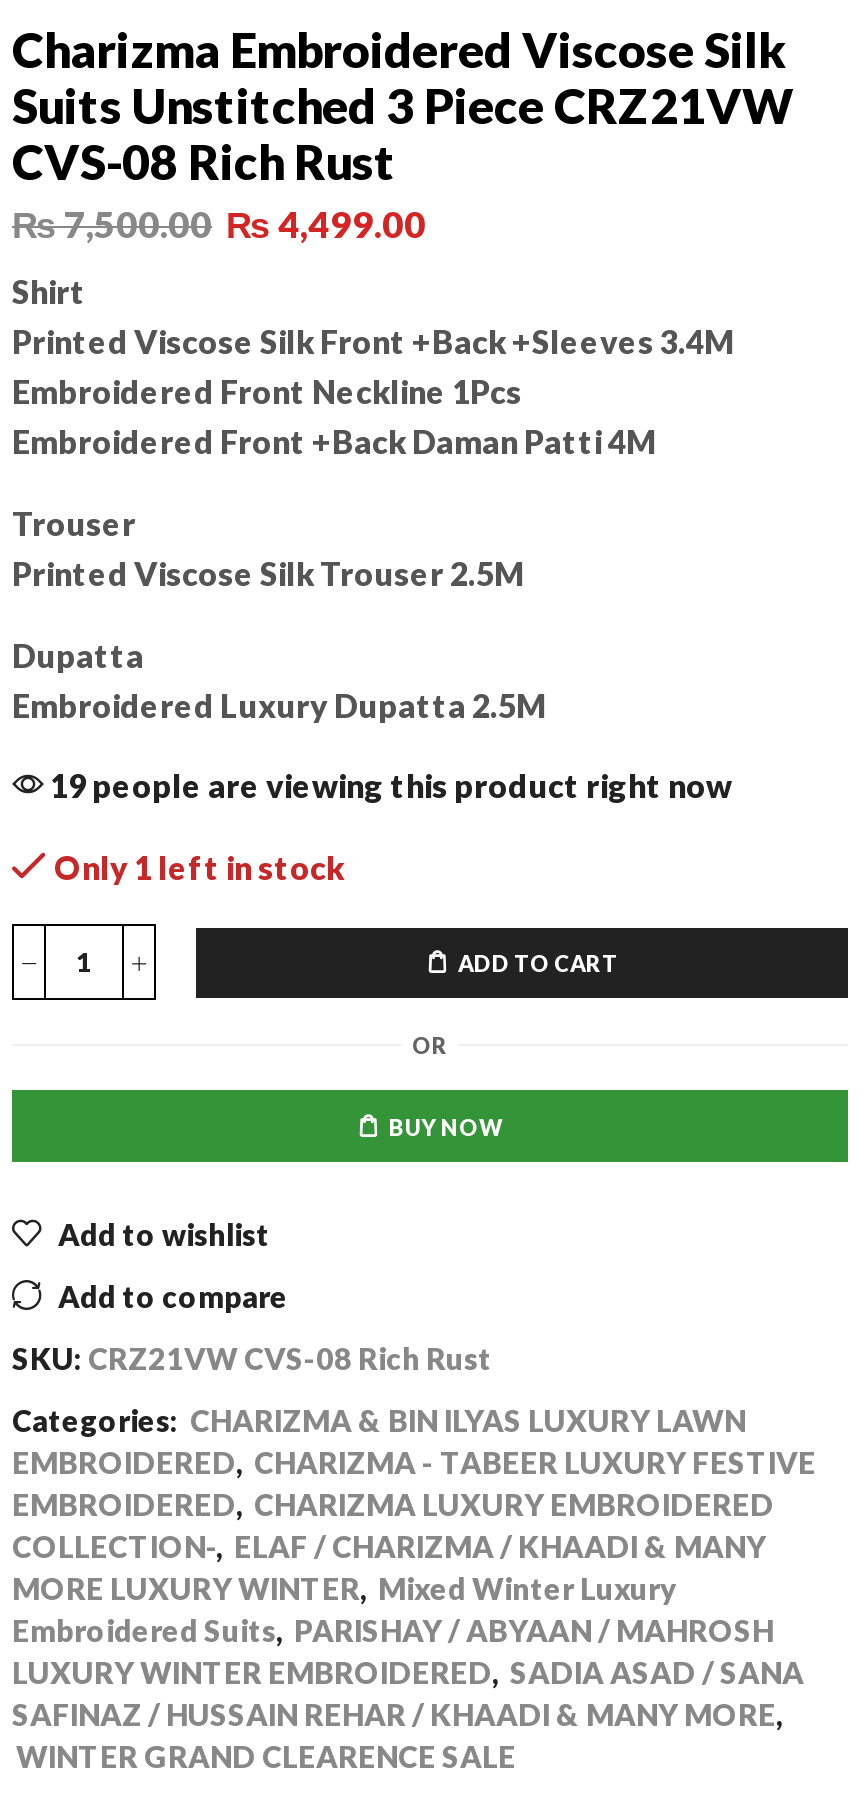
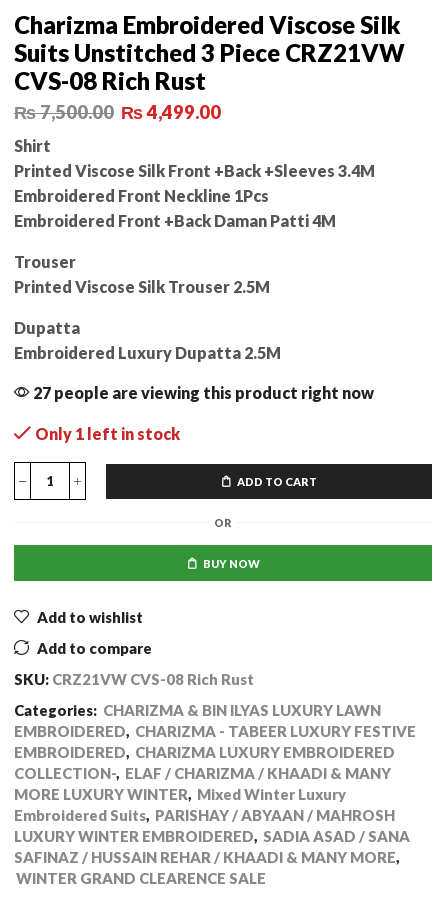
- 19 people are viewing this product right now
+ 27 people are viewing this product right now
